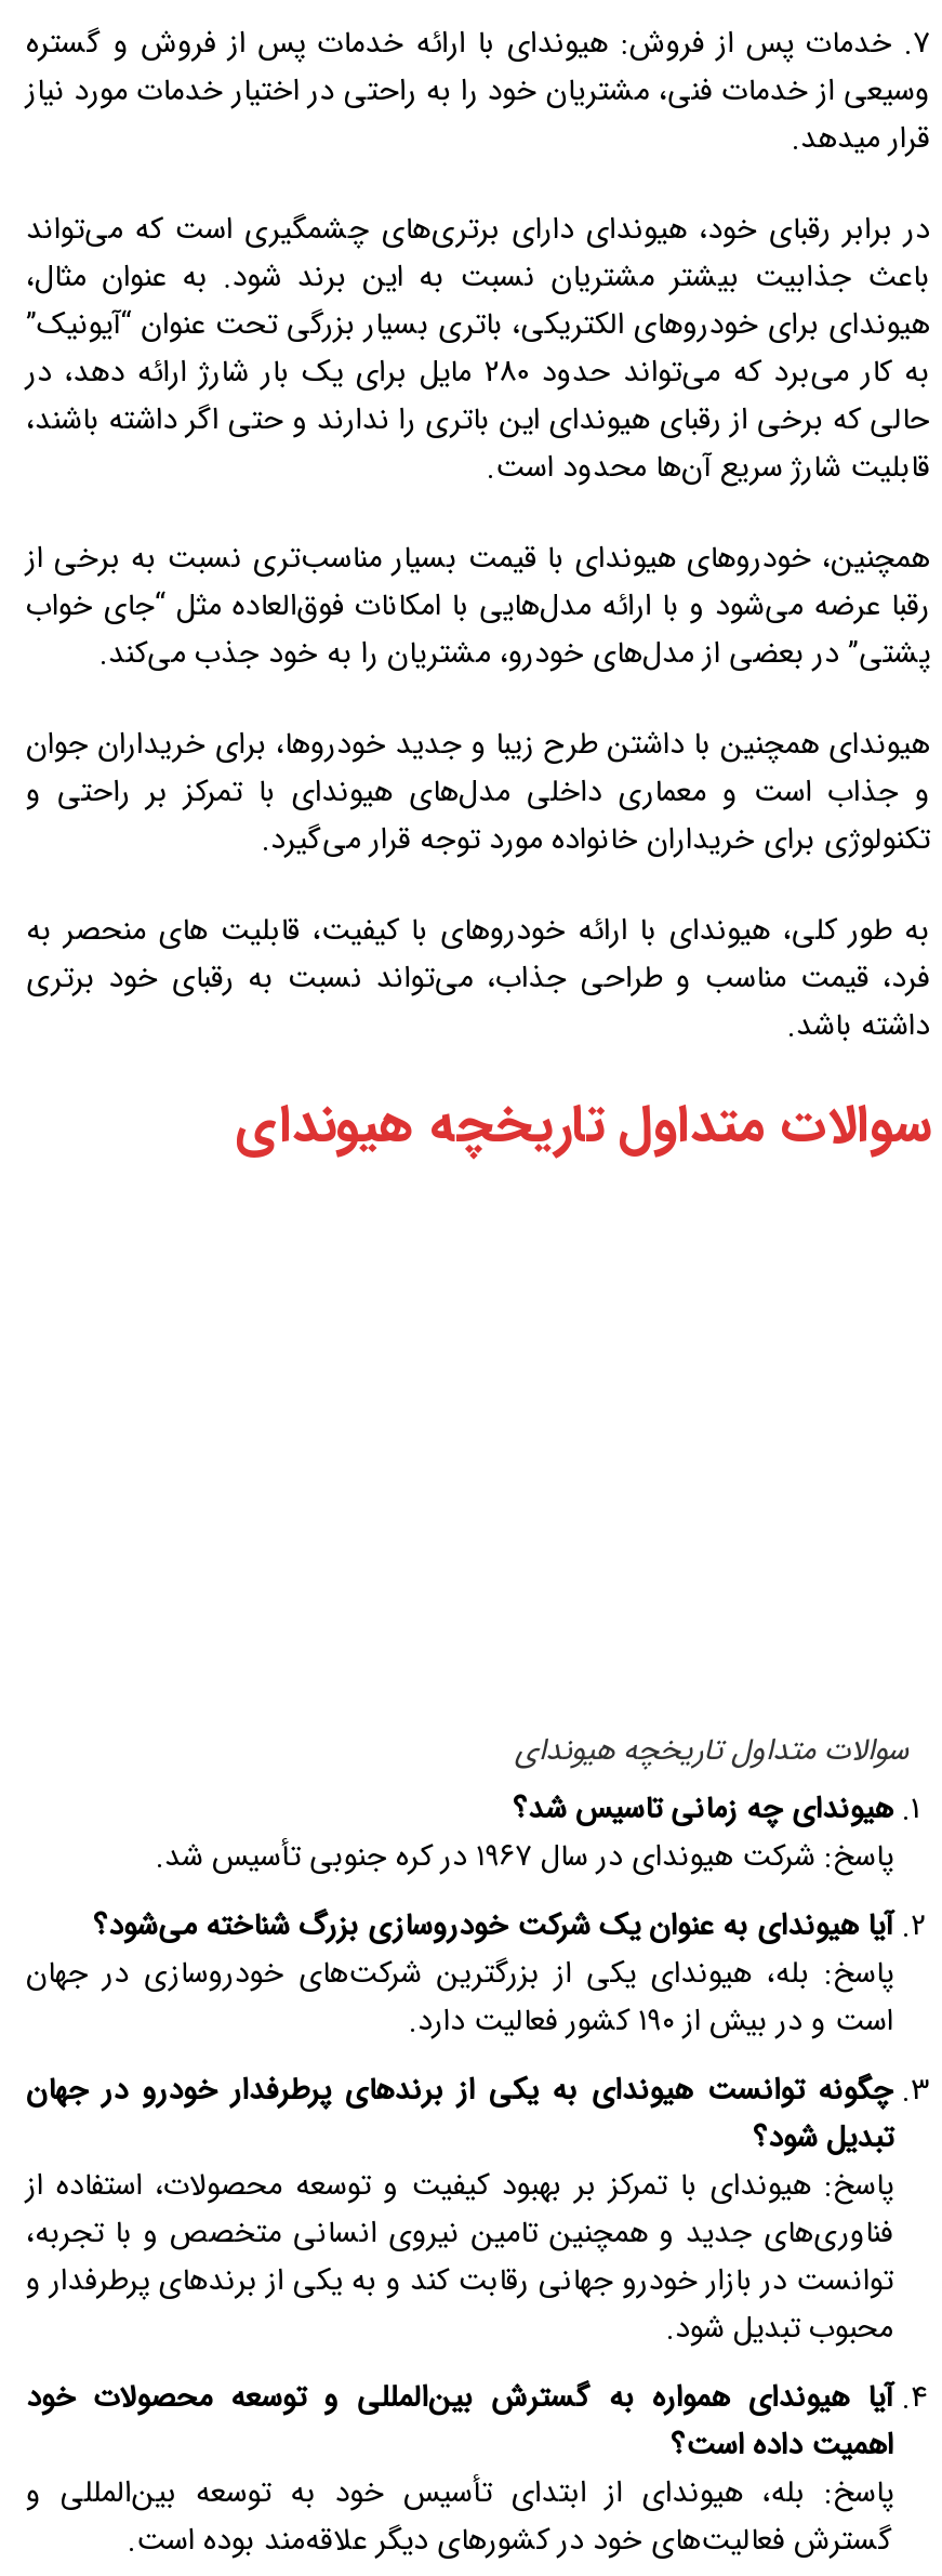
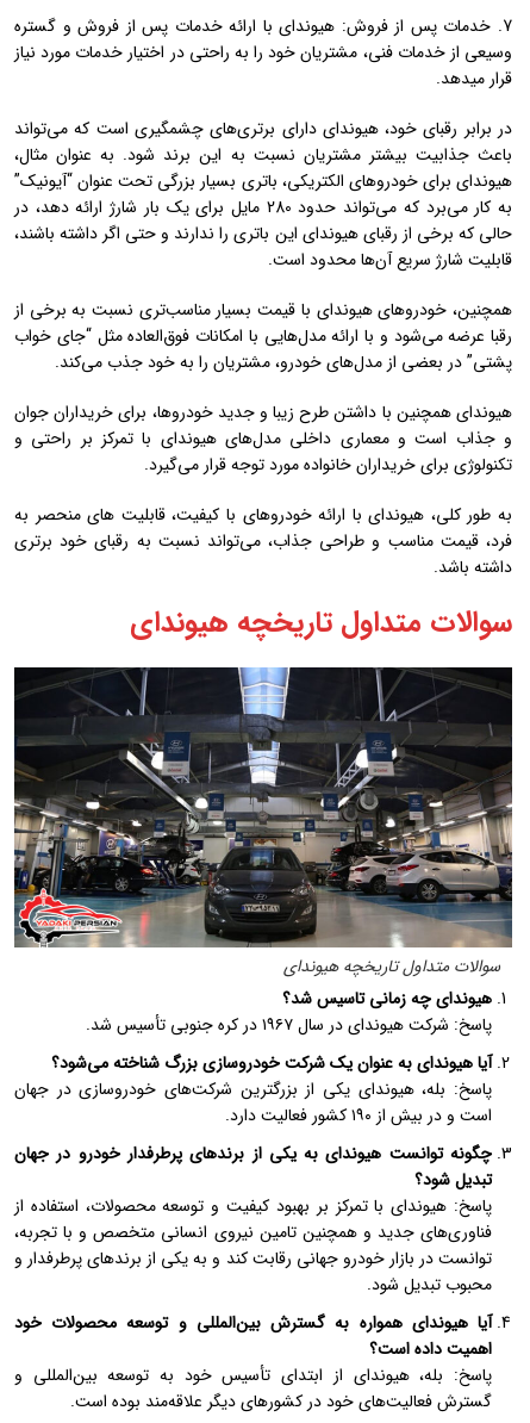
+ [image]
